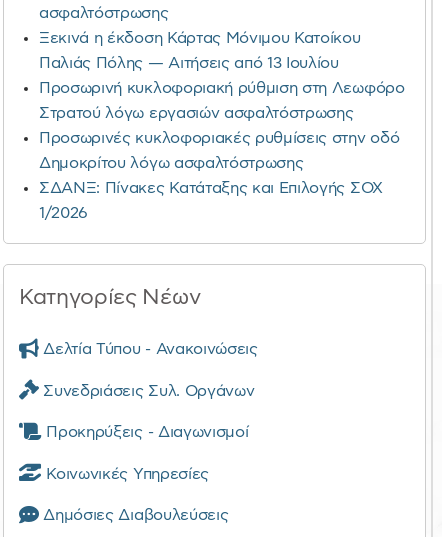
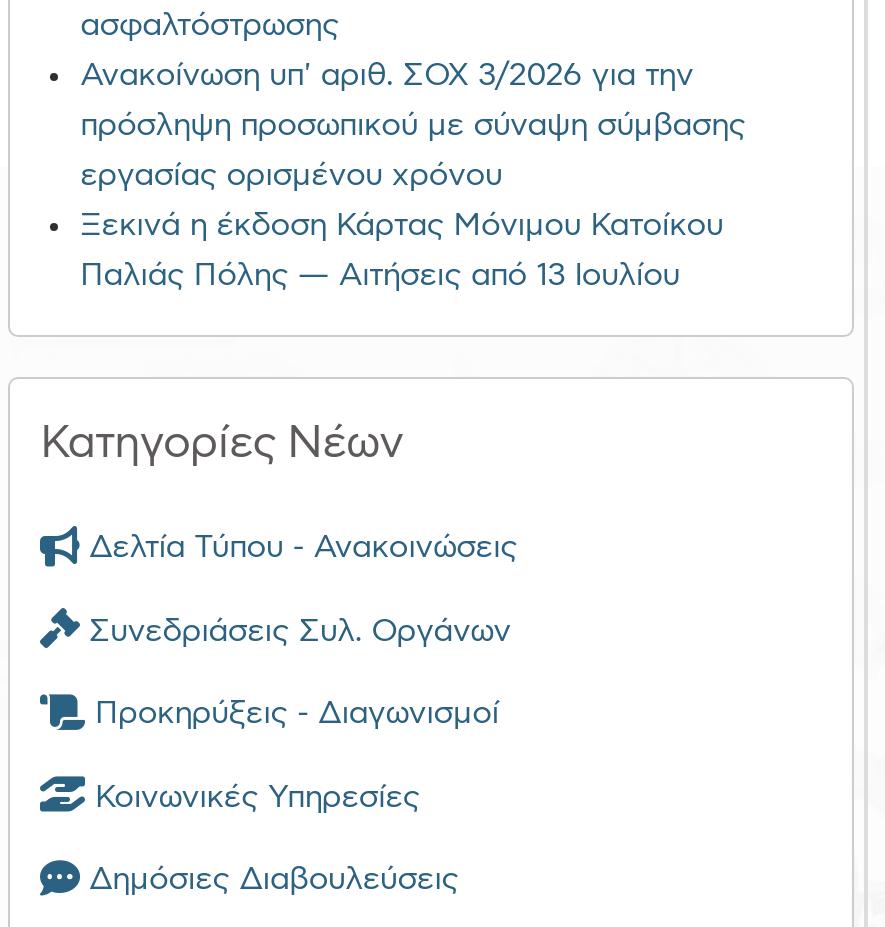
+ Ανακοίνωση υπ' αριθ. ΣΟΧ 3/2026 για την
+ πρόσληψη προσωπικού με σύναψη σύμβασης
+ εργασίας ορισμένου χρόνου

moved down: Ξεκινά η έκδοση Κάρτας Μόνιμου Κατοίκου | Παλιάς Πόλης — Αιτήσεις από 13 Ιουλίου

- Προσωρινή κυκλοφοριακή ρύθμιση στη Λεωφόρο
- Στρατού λόγω εργασιών ασφαλτόστρωσης
- Προσωρινές κυκλοφοριακές ρυθμίσεις στην οδό
- Δημοκρίτου λόγω ασφαλτόστρωσης
- ΣΔΑΝΞ: Πίνακες Κατάταξης και Επιλογής ΣΟΧ
- 1/2026
